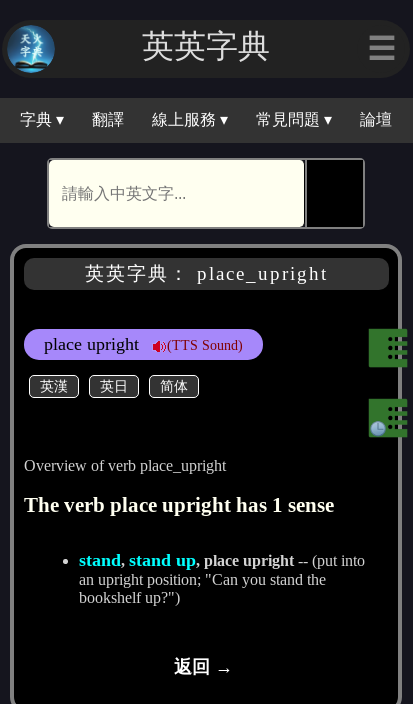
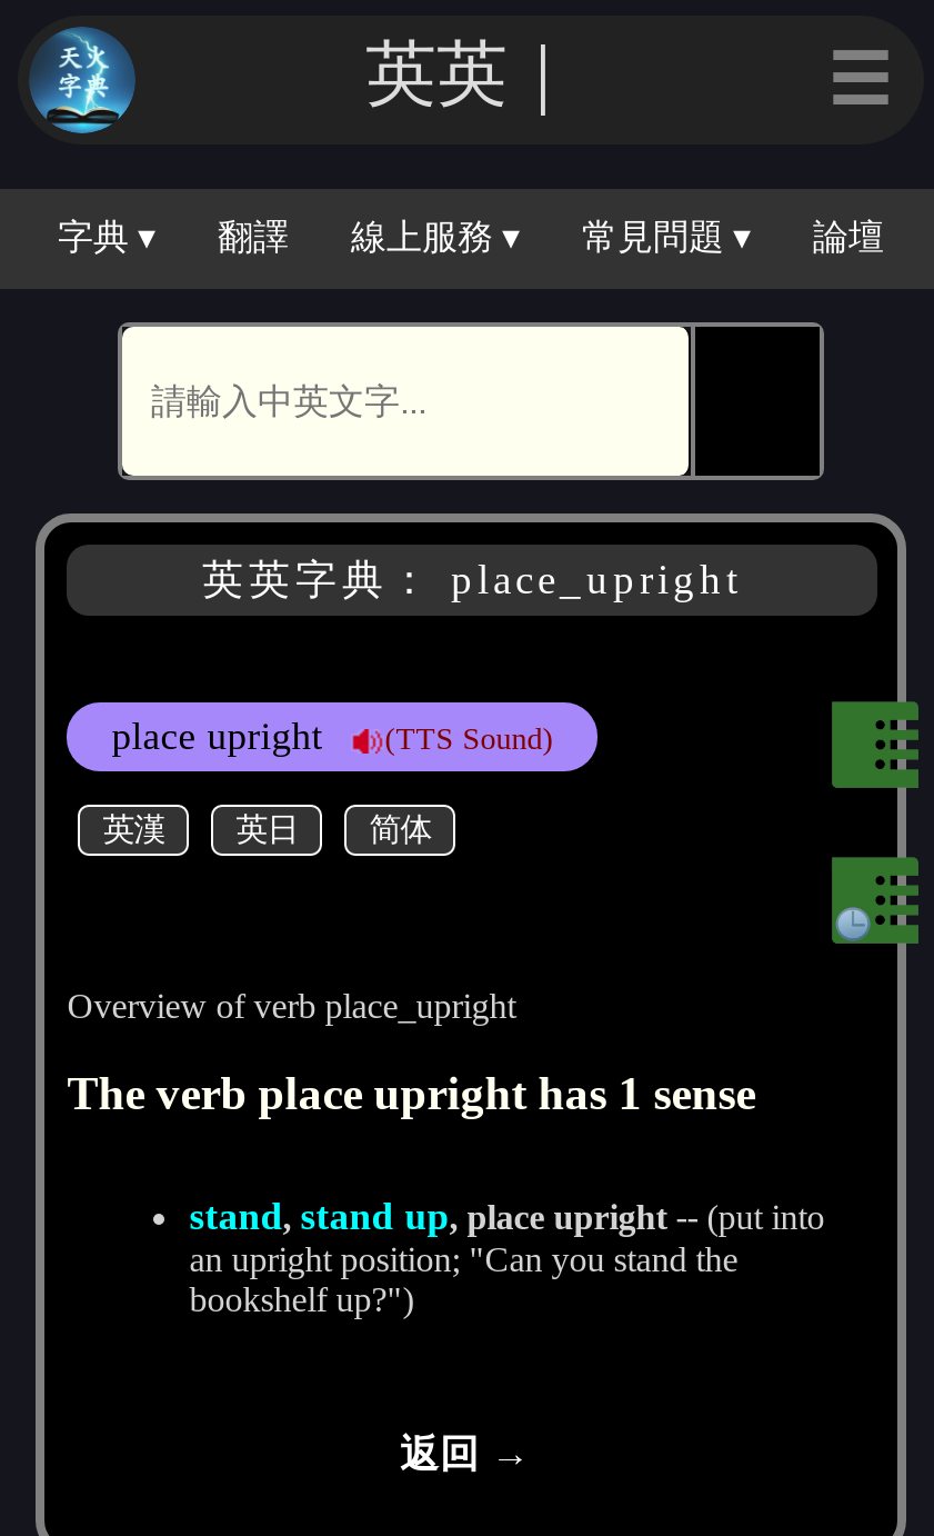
- 英英字典
+ 英｜
